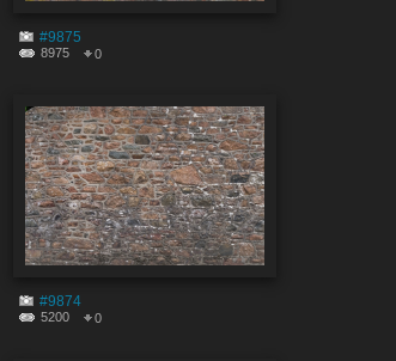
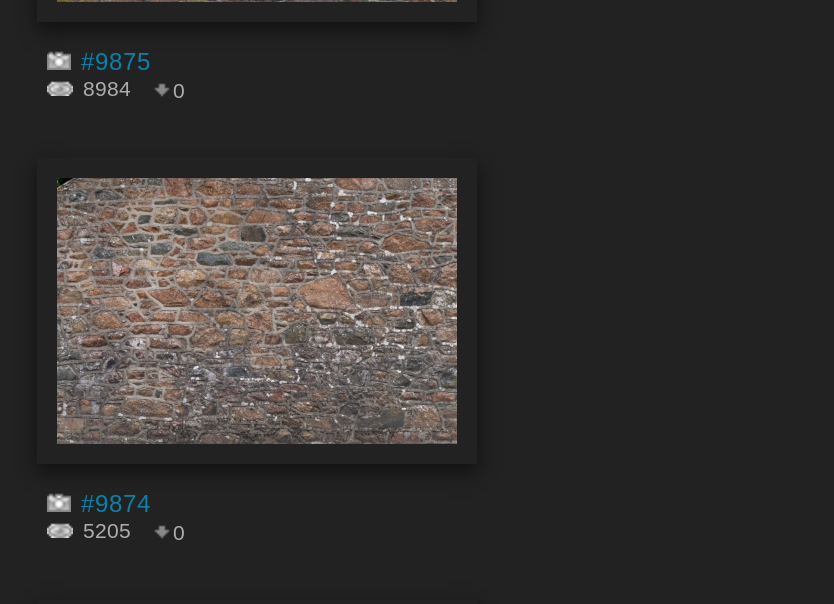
- 8975 0
+ 8984 0

- 5200 0
+ 5205 0
